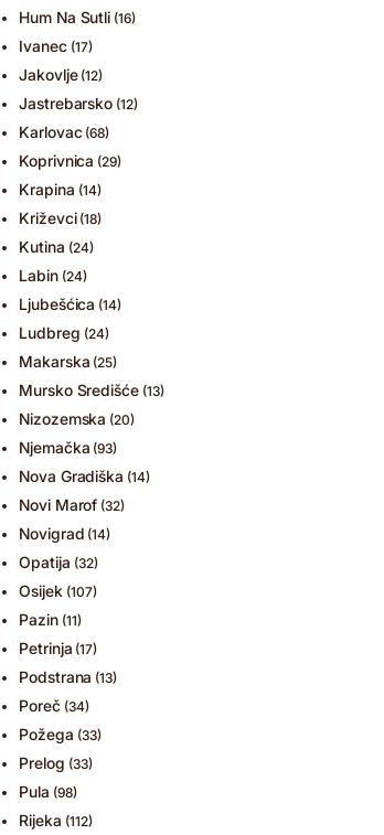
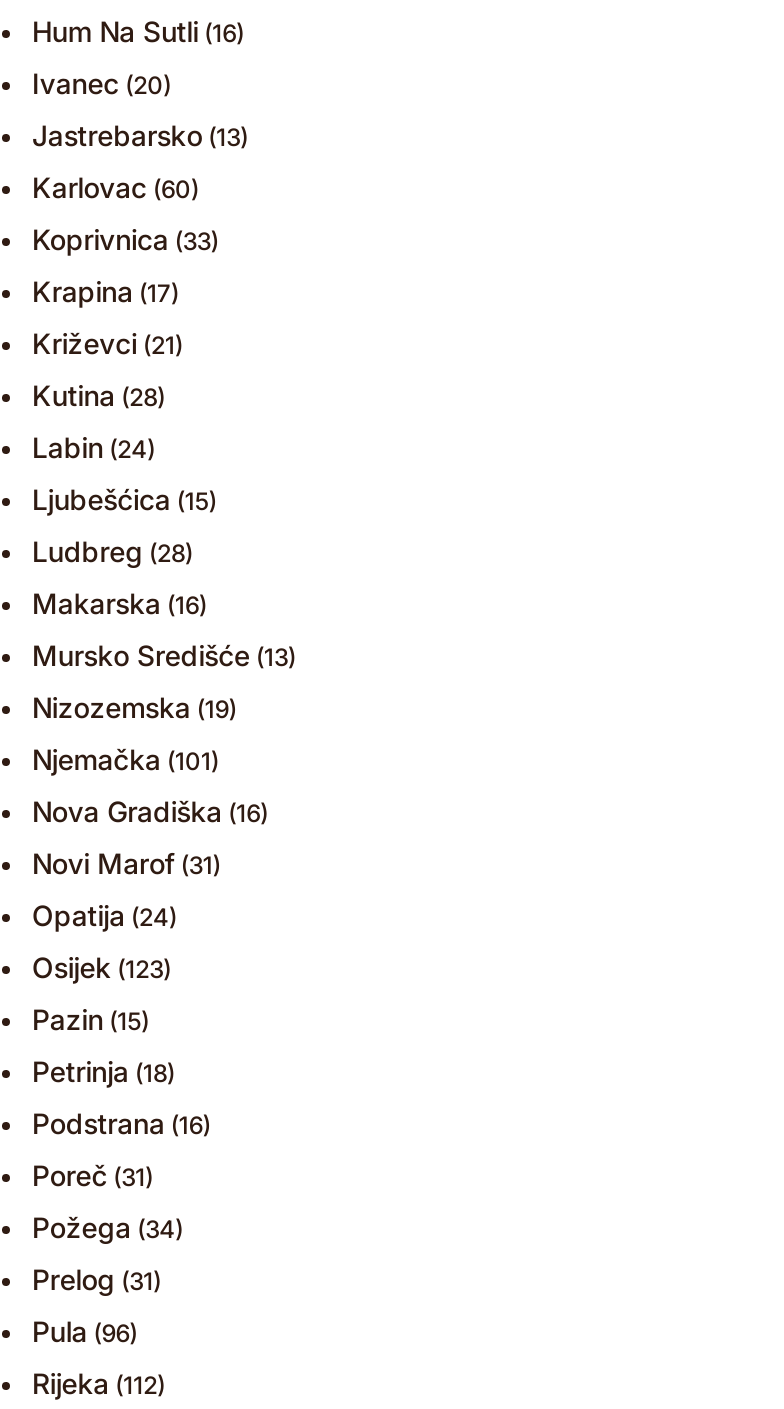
- Ivanec (17)
- Jakovlje (12)
- Jastrebarsko (12)
- Karlovac (68)
- Koprivnica (29)
- Krapina (14)
- Križevci (18)
- Kutina (24)
+ Ivanec (20)
+ Jastrebarsko (13)
+ Karlovac (60)
+ Koprivnica (33)
+ Krapina (17)
+ Križevci (21)
+ Kutina (28)

- Ljubešćica (14)
+ Ljubešćica (15)

- Ludbreg (24)
+ Ludbreg (28)

- Makarska (25)
+ Makarska (16)

- Nizozemska (20)
- Njemačka (93)
- Nova Gradiška (14)
- Novi Marof (32)
- Novigrad (14)
- Opatija (32)
- Osijek (107)
- Pazin (11)
- Petrinja (17)
- Podstrana (13)
- Poreč (34)
- Požega (33)
- Prelog (33)
- Pula (98)
+ Nizozemska (19)
+ Njemačka (101)
+ Nova Gradiška (16)
+ Novi Marof (31)
+ Opatija (24)
+ Osijek (123)
+ Pazin (15)
+ Petrinja (18)
+ Podstrana (16)
+ Poreč (31)
+ Požega (34)
+ Prelog (31)
+ Pula (96)
